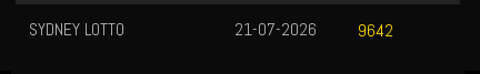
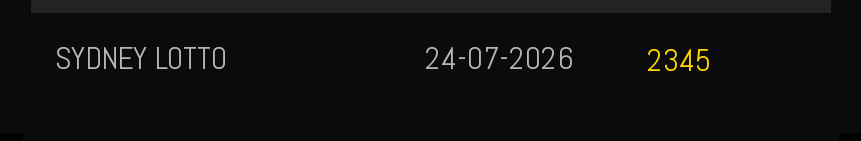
- 21-07-2026
+ 24-07-2026

- 9642
+ 2345
